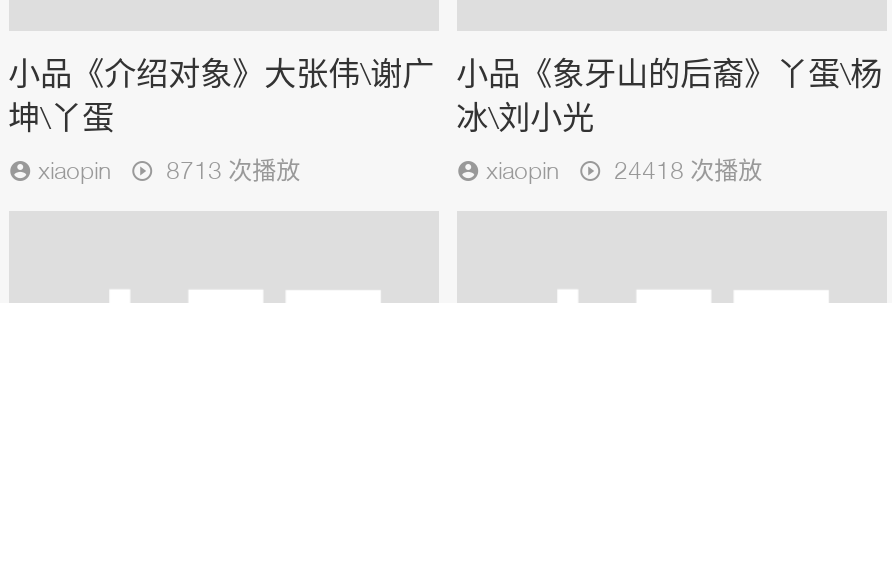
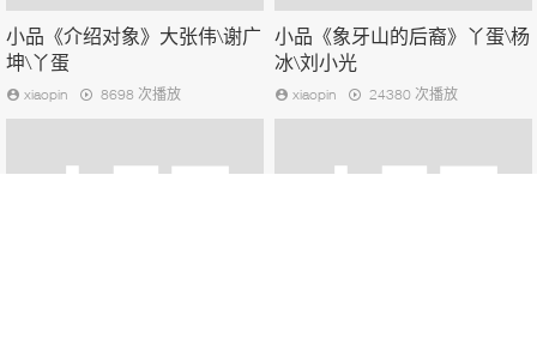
- xiaopin 8713 次播放
+ xiaopin 8698 次播放

- xiaopin 24418 次播放
+ xiaopin 24380 次播放
